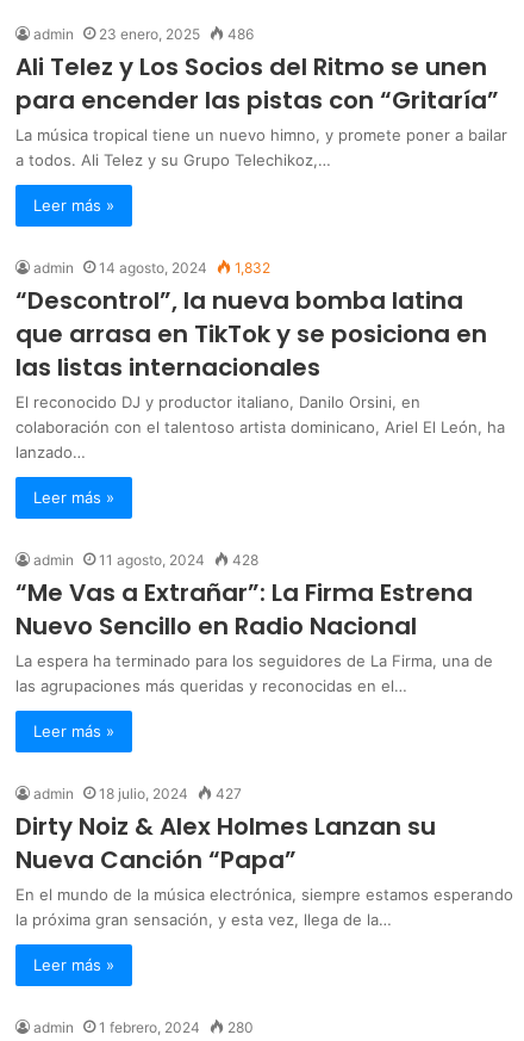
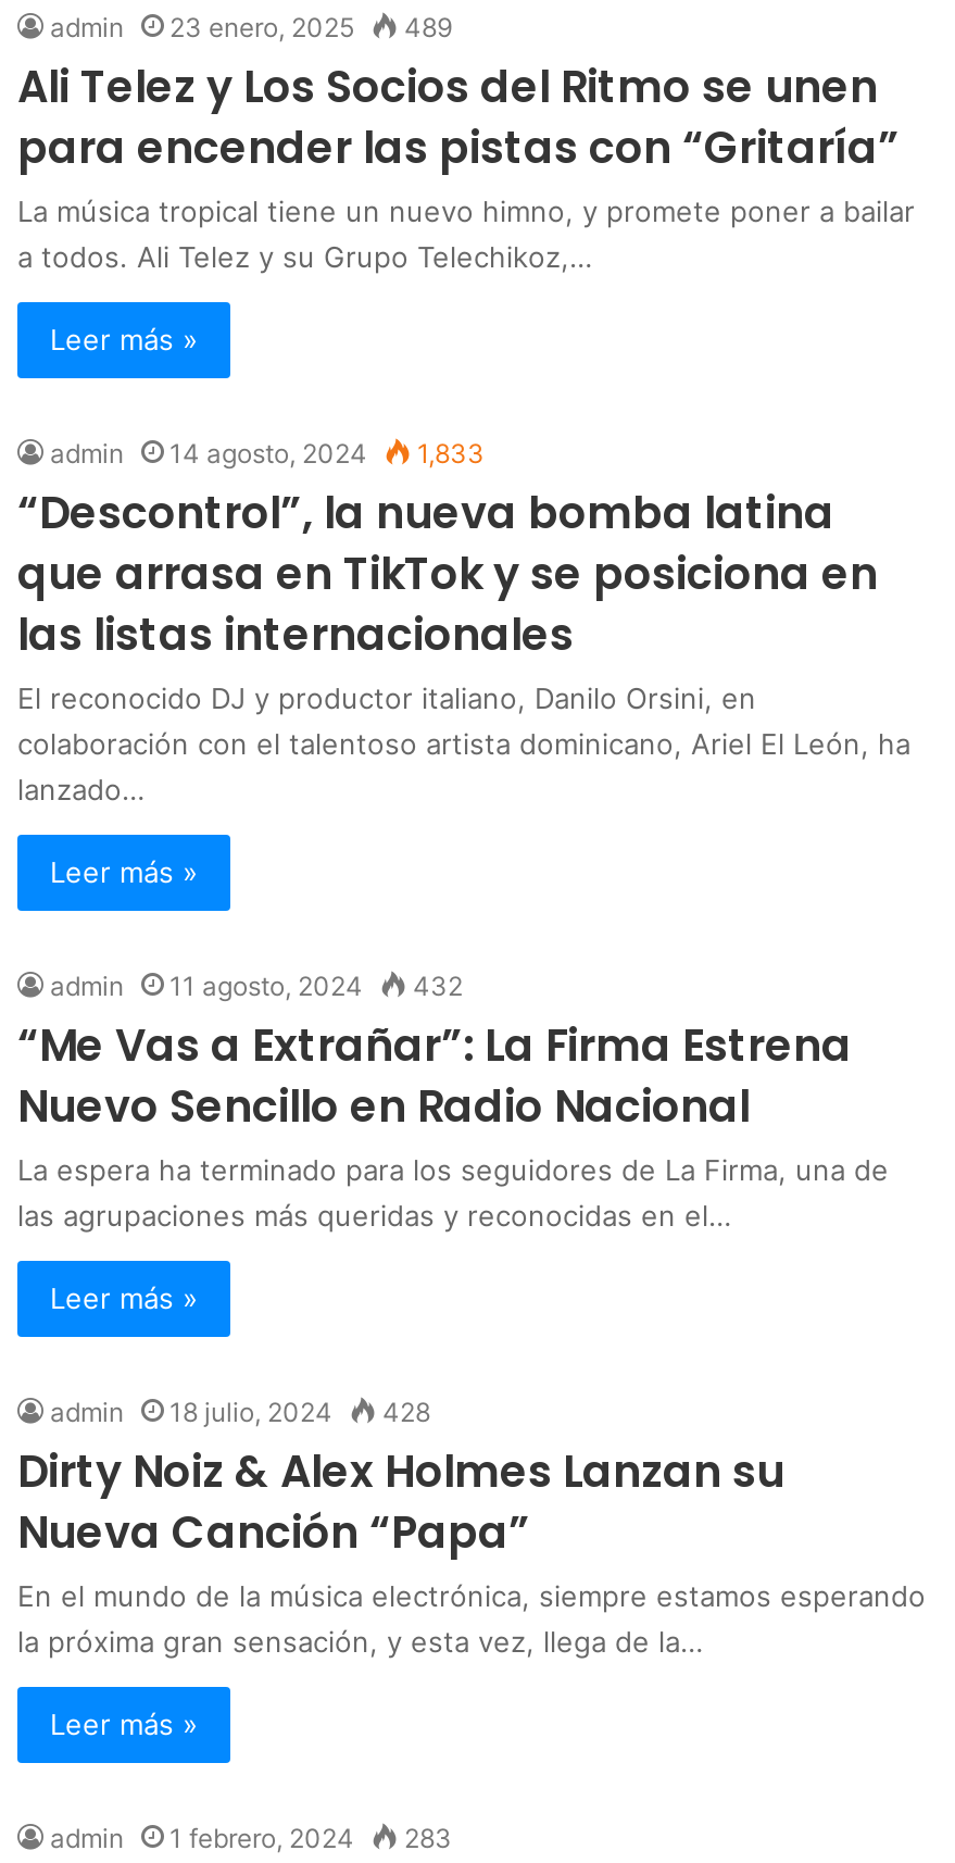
- admin 23 enero, 2025 486
+ admin 23 enero, 2025 489

- admin 14 agosto, 2024 1,832
+ admin 14 agosto, 2024 1,833

- admin 11 agosto, 2024 428
+ admin 11 agosto, 2024 432

- admin 18 julio, 2024 427
+ admin 18 julio, 2024 428

- admin 1 febrero, 2024 280
+ admin 1 febrero, 2024 283
